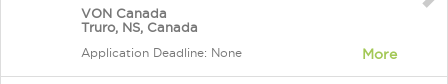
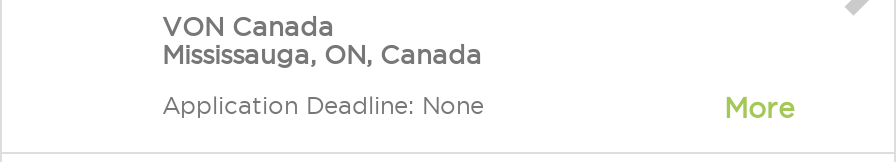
- Truro, NS, Canada
+ Mississauga, ON, Canada
